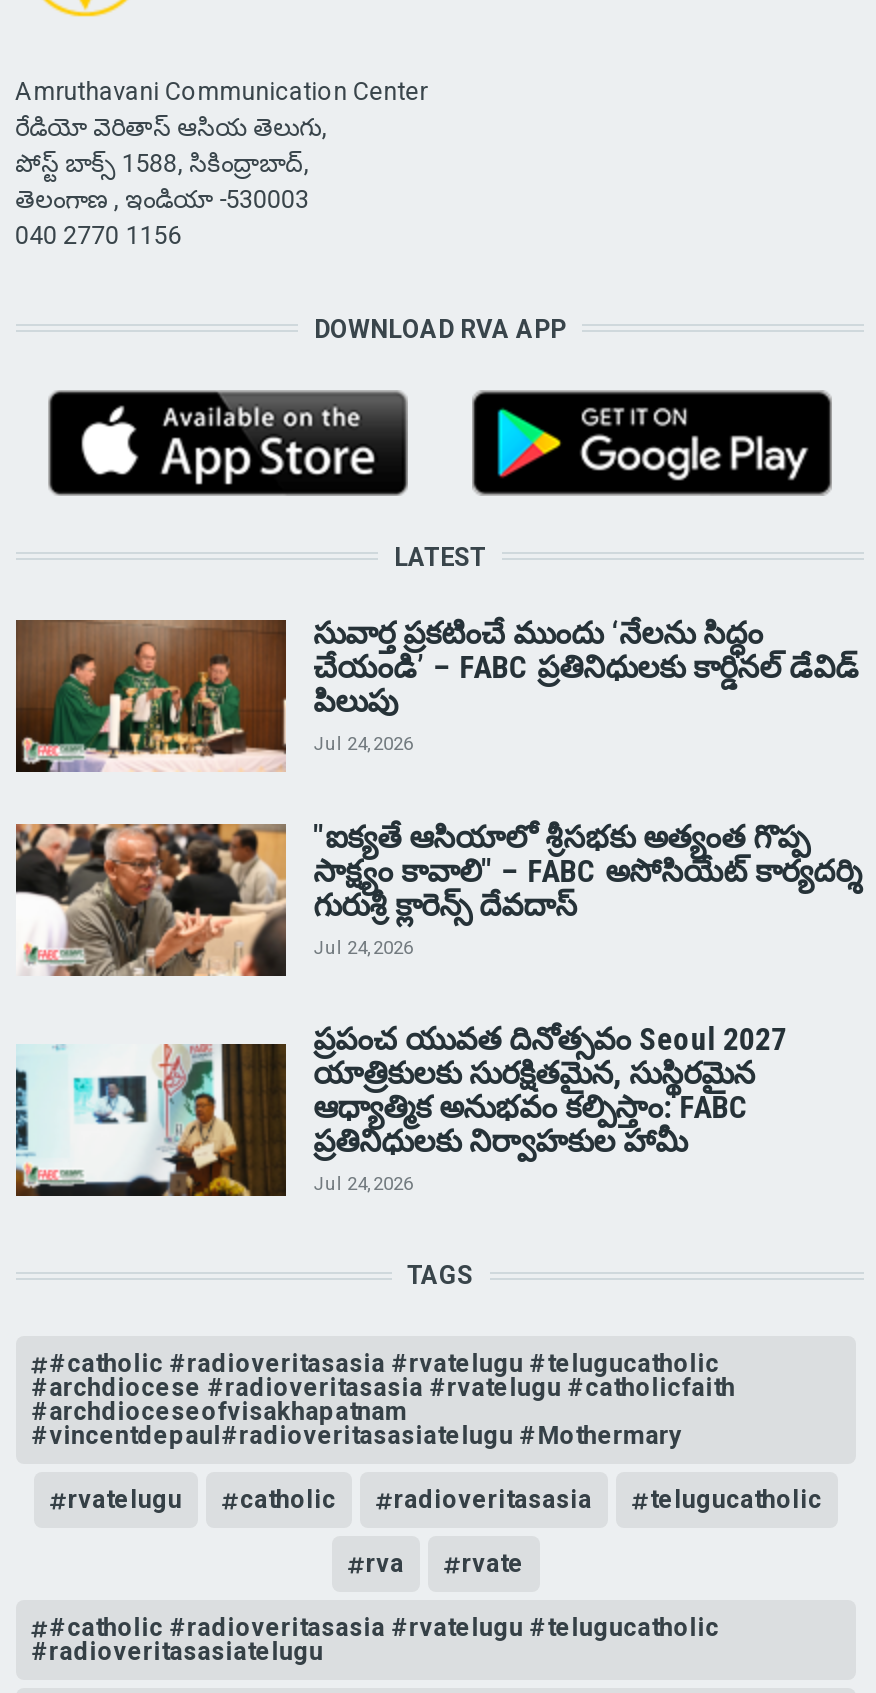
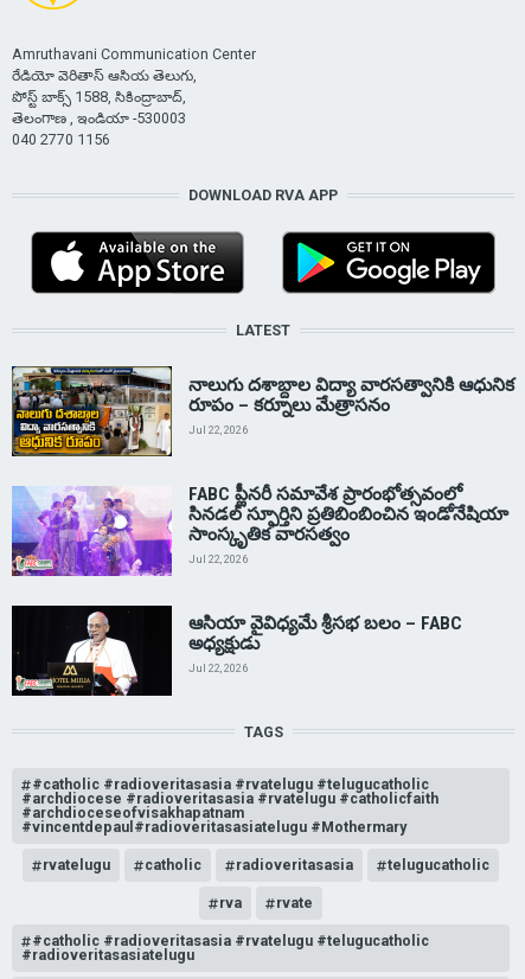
- [image]
- సువార్త ప్రకటించే ముందు ‘నేలను సిద్ధం
- చేయండి’ – FABC ప్రతినిధులకు కార్డినల్ డేవిడ్
- పిలుపు
- Jul 24, 2026
+ [image]
+ నాలుగు దశాబ్దాల విద్యా వారసత్వానికి ఆధునిక
+ రూపం – కర్నూలు మేత్రాసనం
+ Jul 22, 2026

- [image]
- "ఐక్యతే ఆసియాలో శ్రీసభకు అత్యంత గొప్ప
- సాక్ష్యం కావాలి" – FABC అసోసియేట్ కార్యదర్శి
- గురుశ్రీ క్లారెన్స్ దేవదాస్
- Jul 24, 2026
+ [image]
+ FABC ప్లీనరీ సమావేశ ప్రారంభోత్సవంలో
+ సినడల్ స్ఫూర్తిని ప్రతిబింబించిన ఇండోనేషియా
+ సాంస్కృతిక వారసత్వం
+ Jul 22, 2026

- [image]
- ప్రపంచ యువత దినోత్సవం Seoul 2027
- యాత్రికులకు సురక్షితమైన, సుస్థిరమైన
- ఆధ్యాత్మిక అనుభవం కల్పిస్తాం: FABC
- ప్రతినిధులకు నిర్వాహకుల హామీ
- Jul 24, 2026
+ [image]
+ ఆసియా వైవిధ్యమే శ్రీసభ బలం – FABC
+ అధ్యక్షుడు
+ Jul 22, 2026
